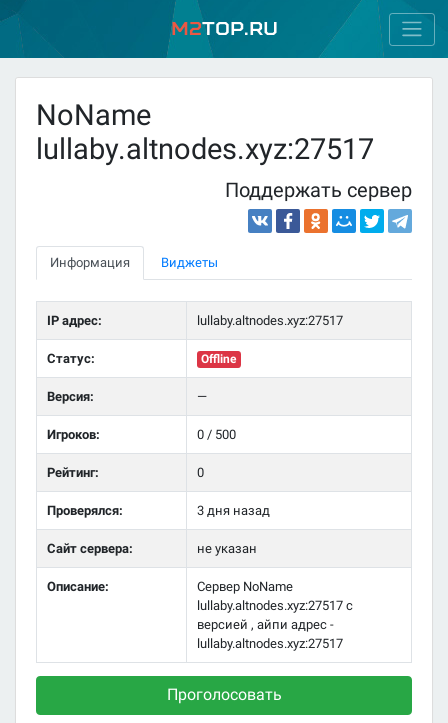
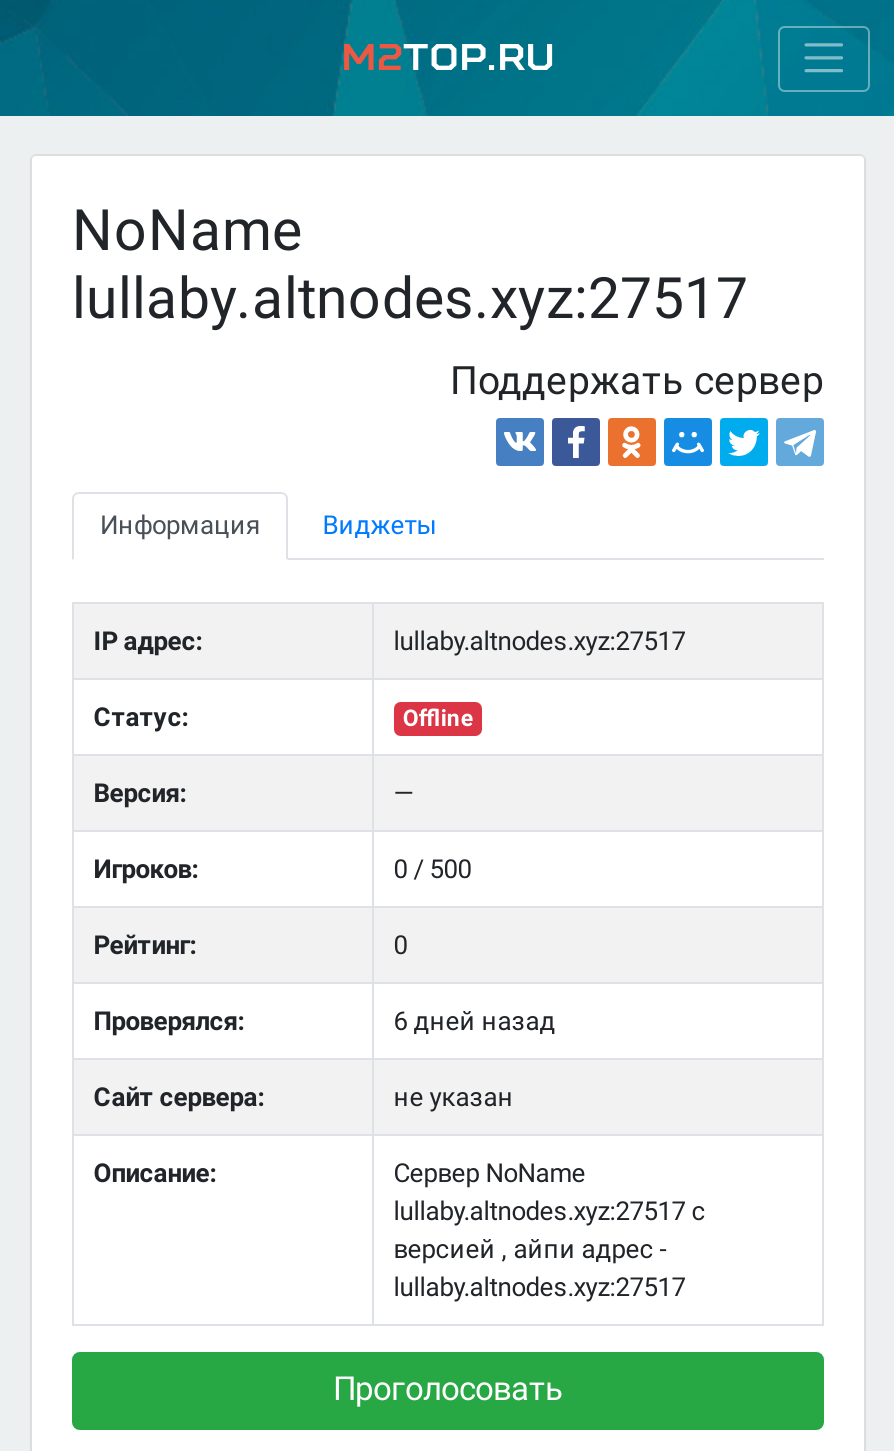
- 3 дня назад
+ 6 дней назад
